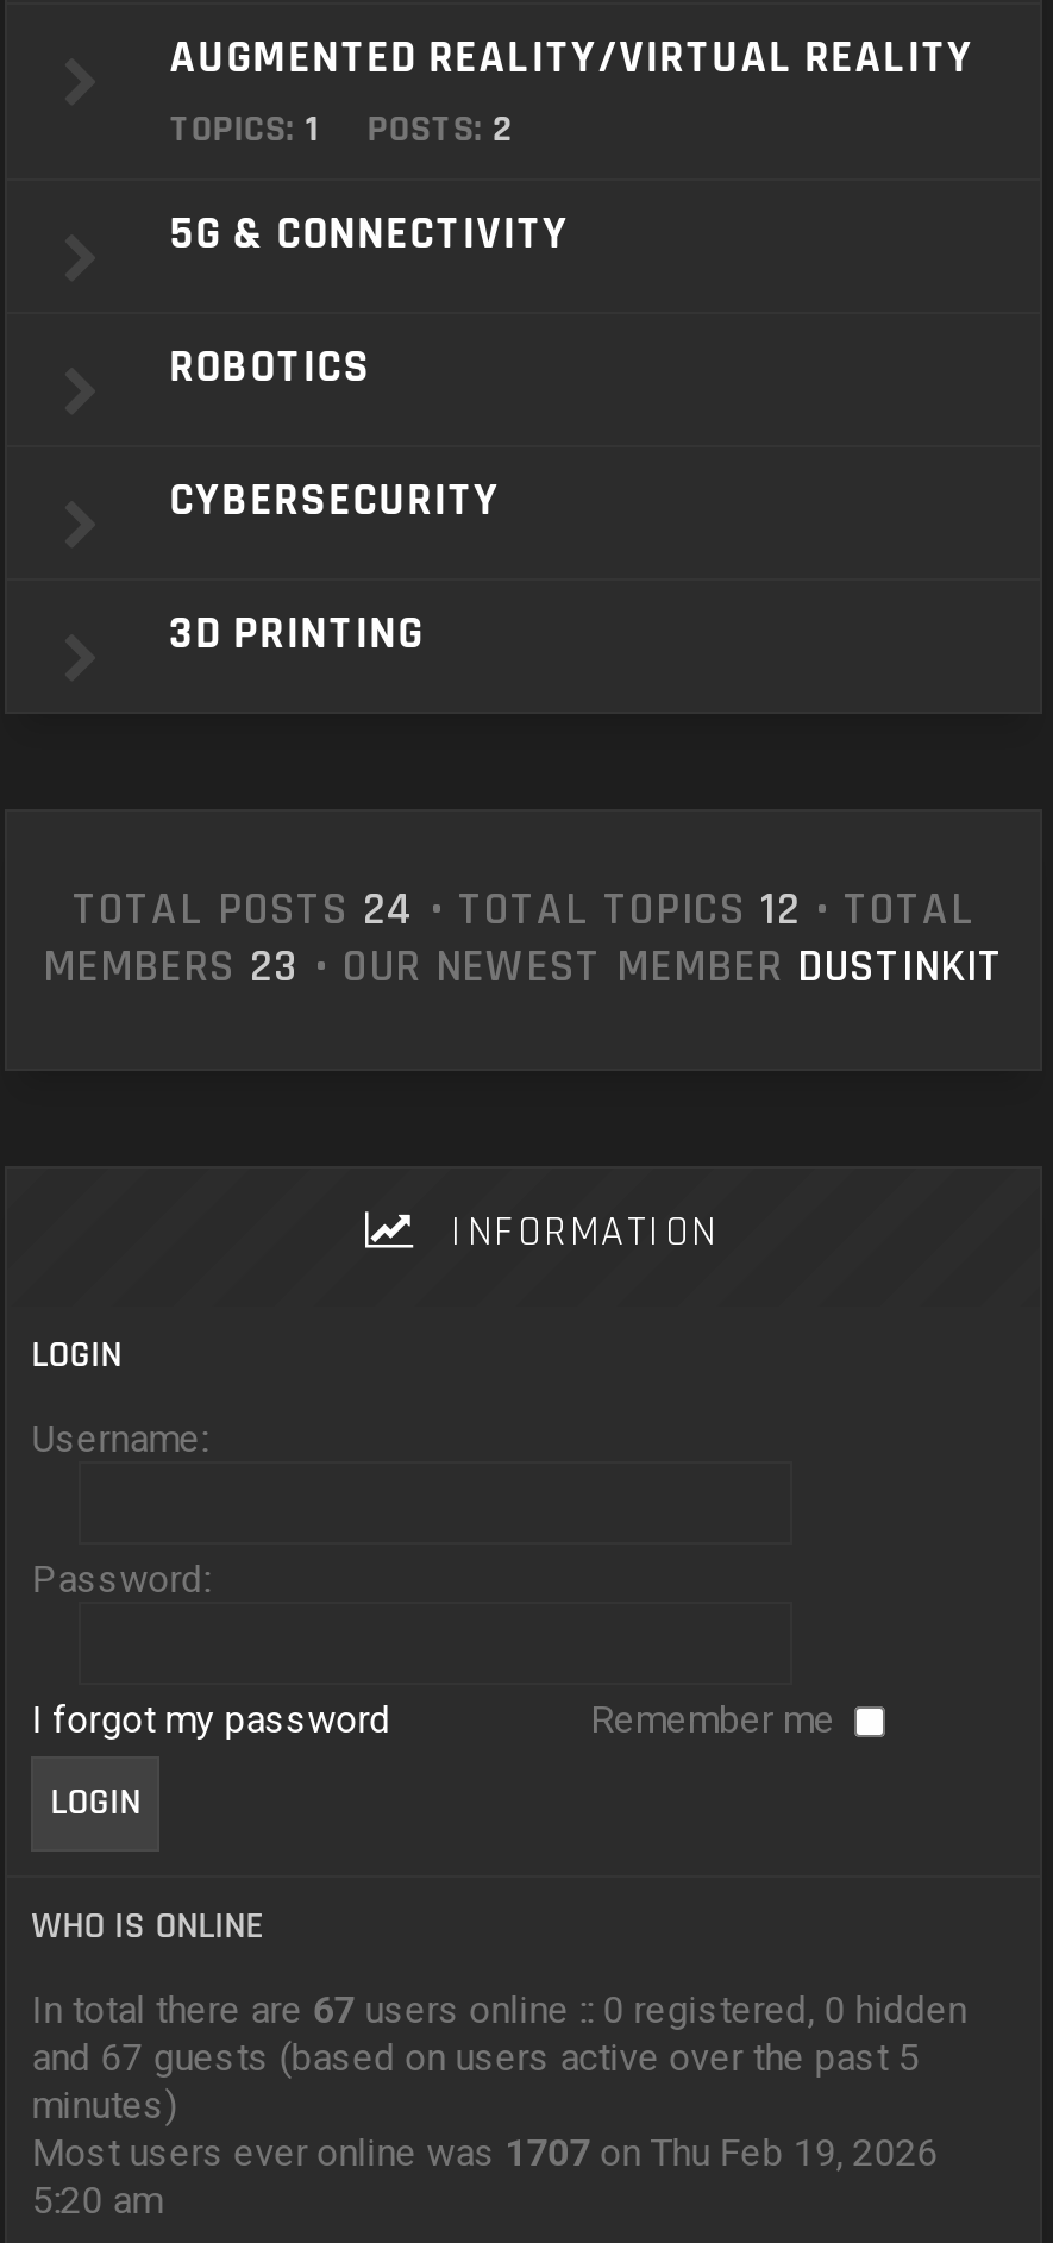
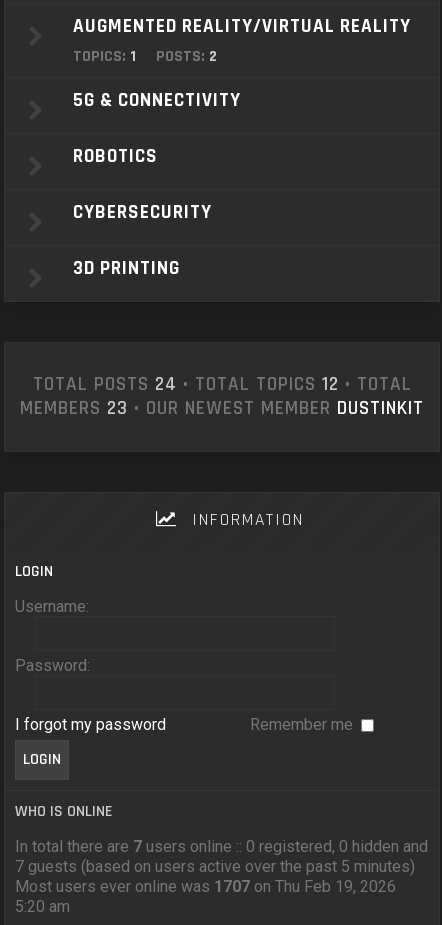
- In total there are 67 users online :: 0 registered, 0 hidden
- and 67 guests (based on users active over the past 5
- minutes)
+ In total there are 7 users online :: 0 registered, 0 hidden and
+ 7 guests (based on users active over the past 5 minutes)
